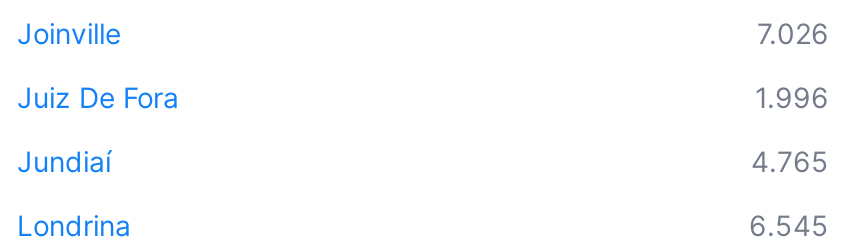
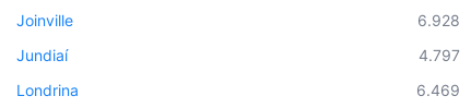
- 7.026
- Juiz De Fora
- 1.996
+ 6.928

- 4.765
+ 4.797

- 6.545
+ 6.469
